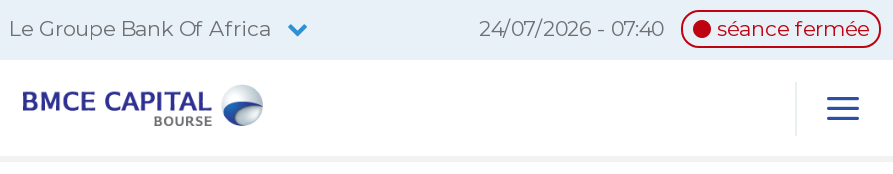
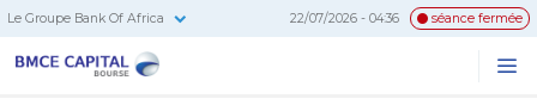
- 24/07/2026 - 07:40 séance fermée
+ 22/07/2026 - 04:36 séance fermée
